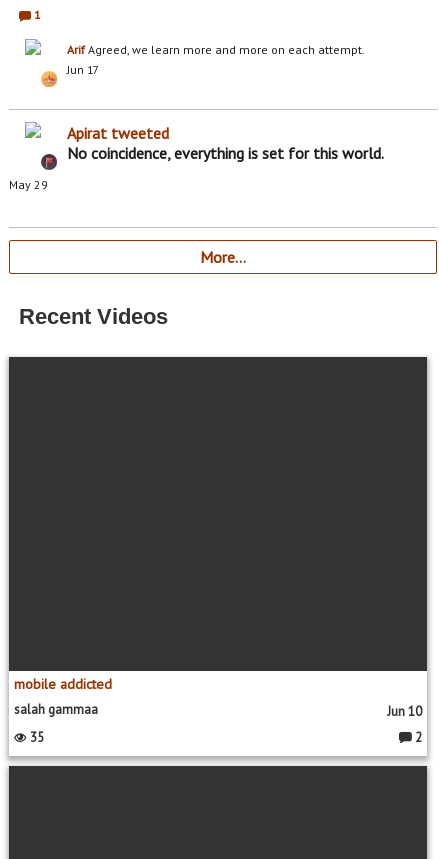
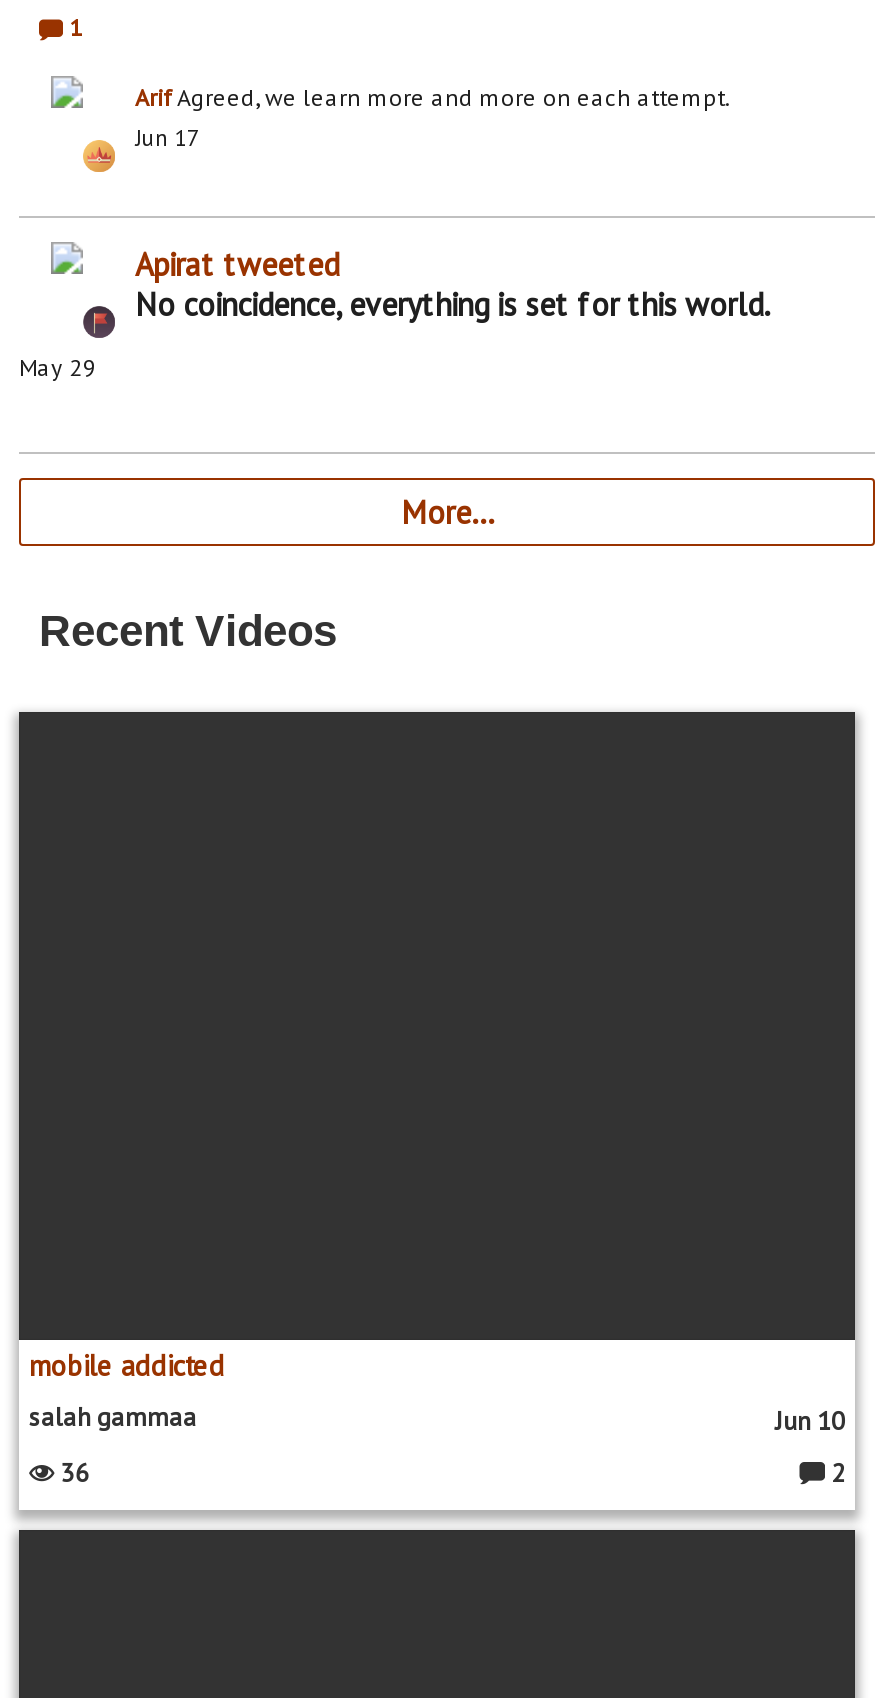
- 35
+ 36
